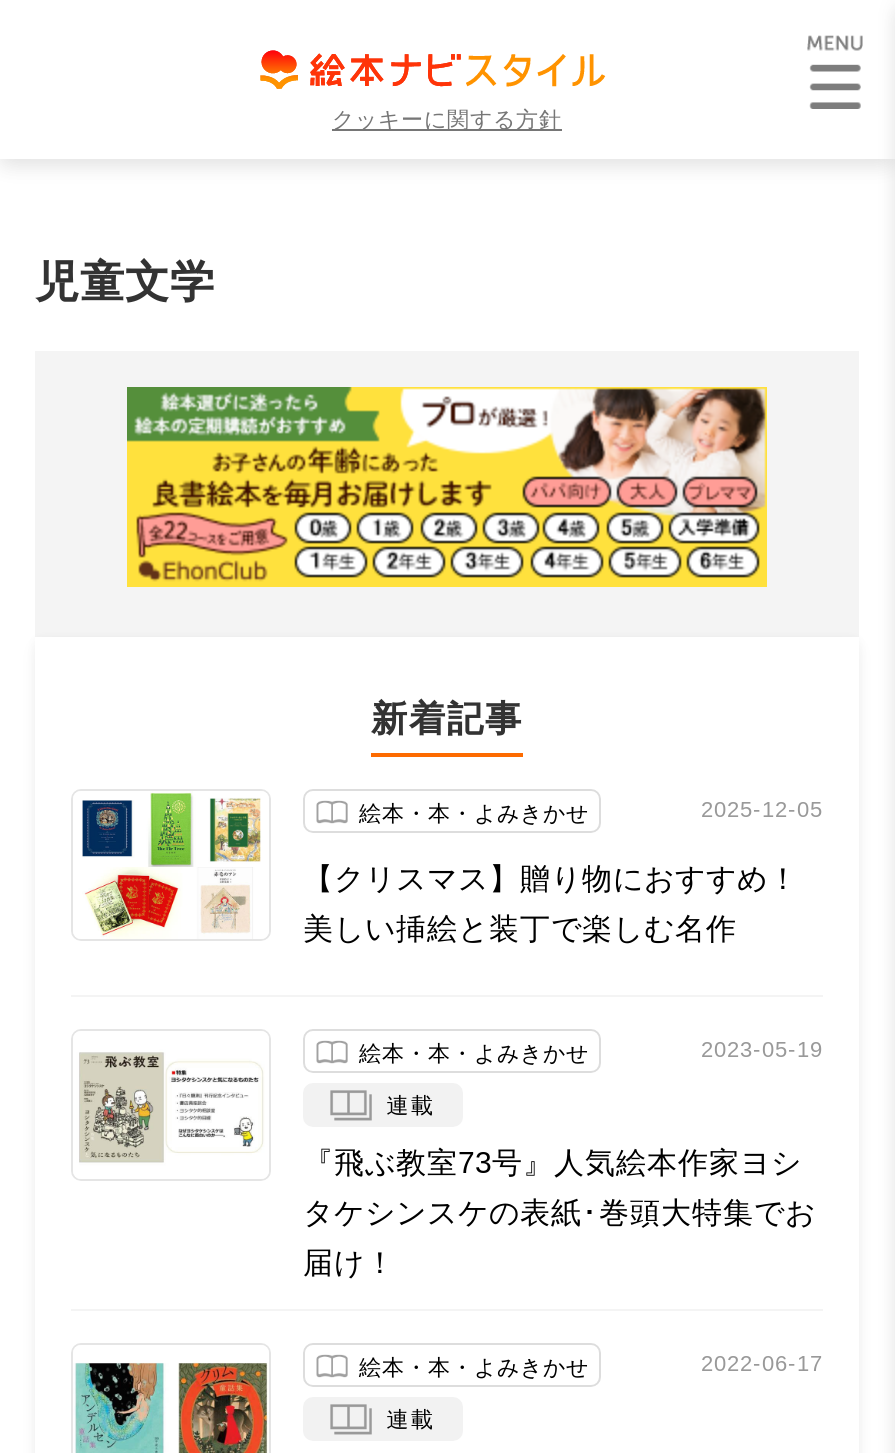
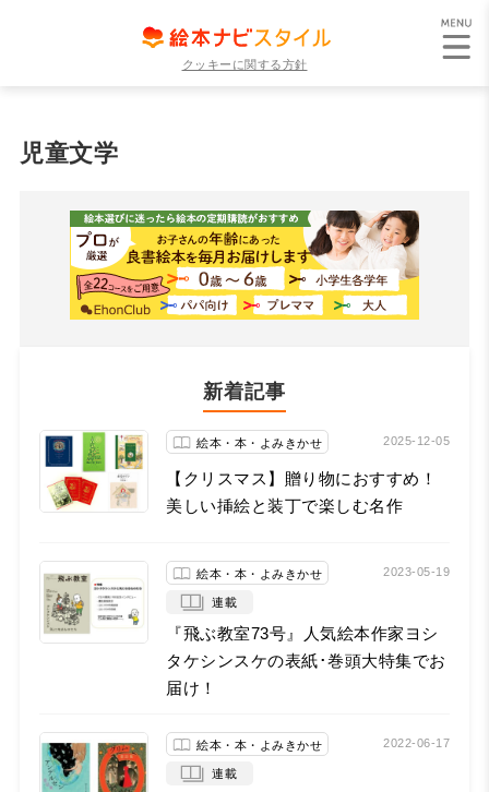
- [image]
+ [image]
